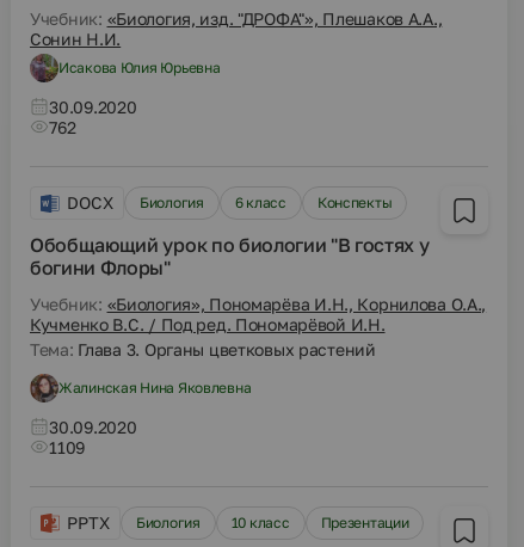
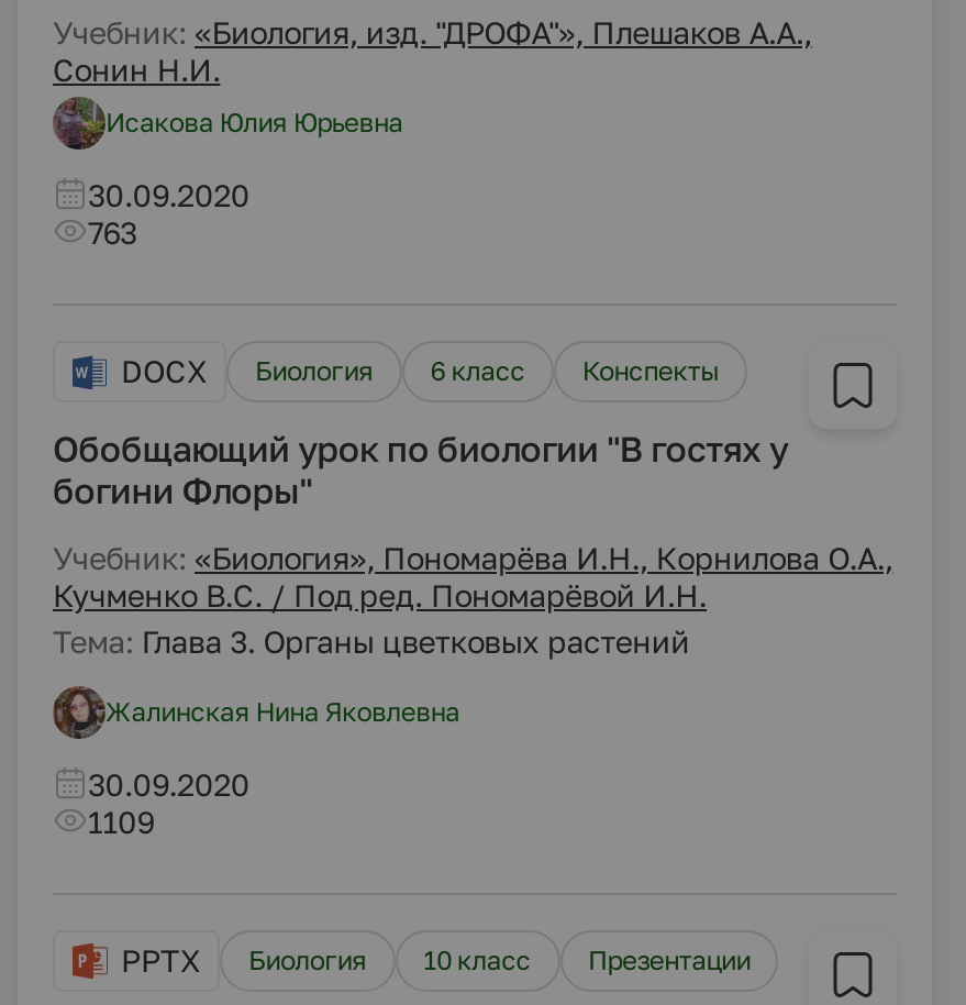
- 762
+ 763
